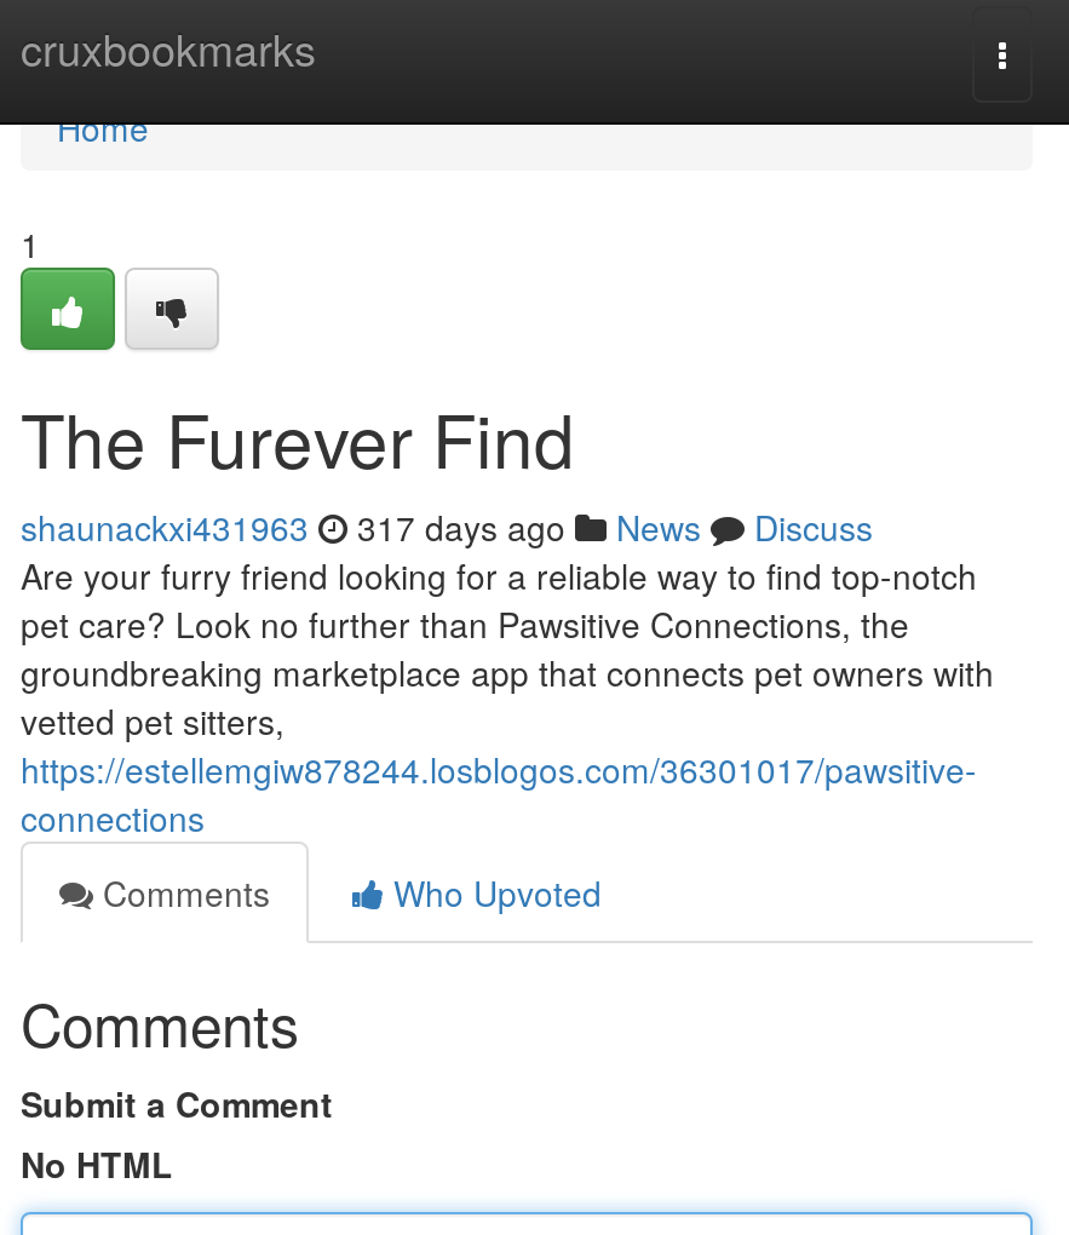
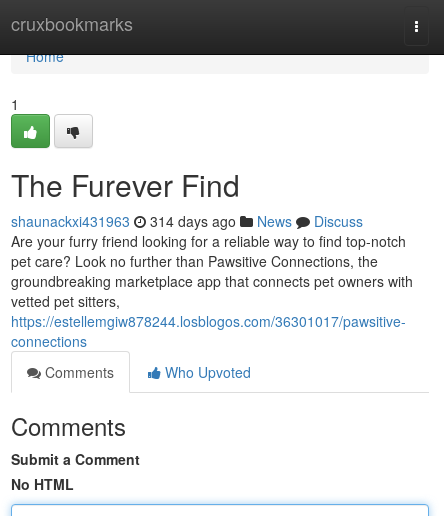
- shaunackxi431963 317 days ago News Discuss
+ shaunackxi431963 314 days ago News Discuss
